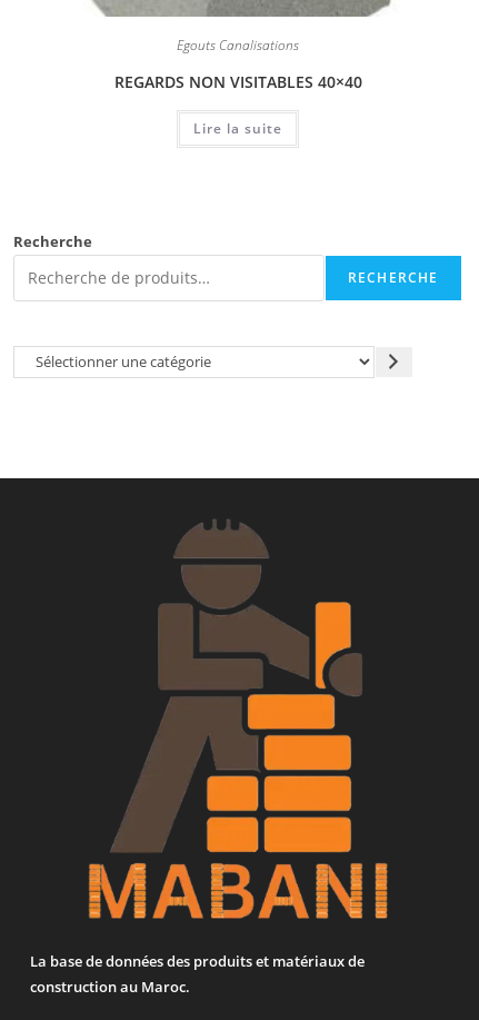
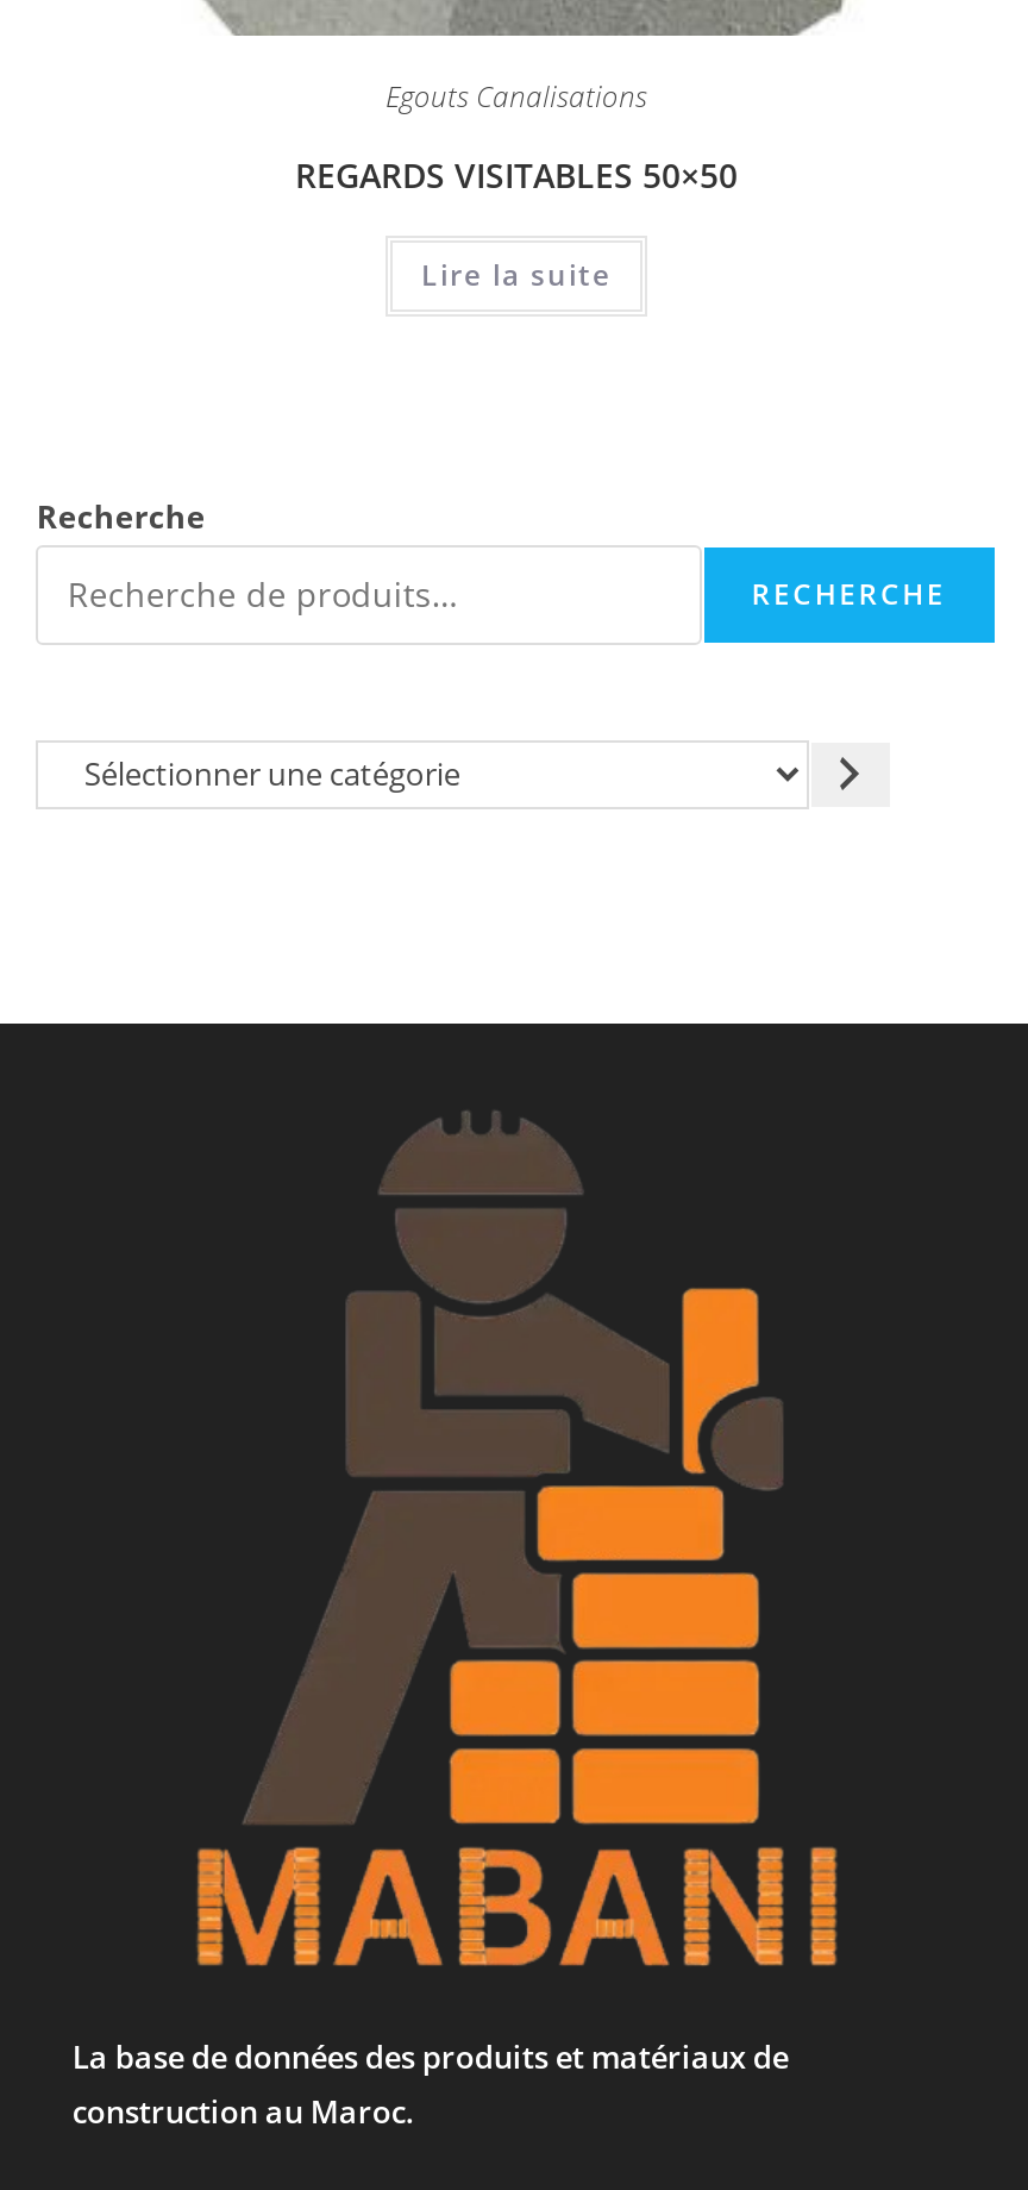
- REGARDS NON VISITABLES 40×40
+ REGARDS VISITABLES 50×50
